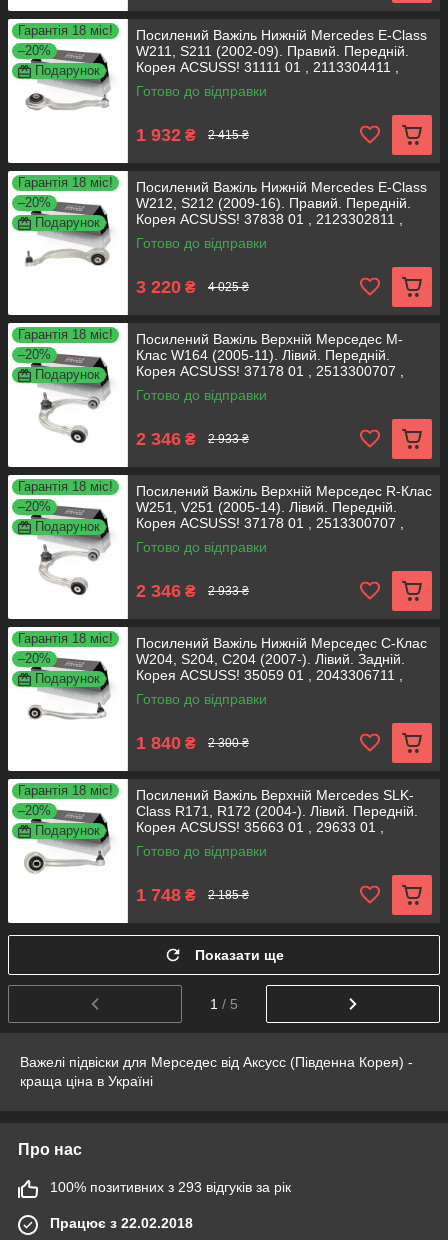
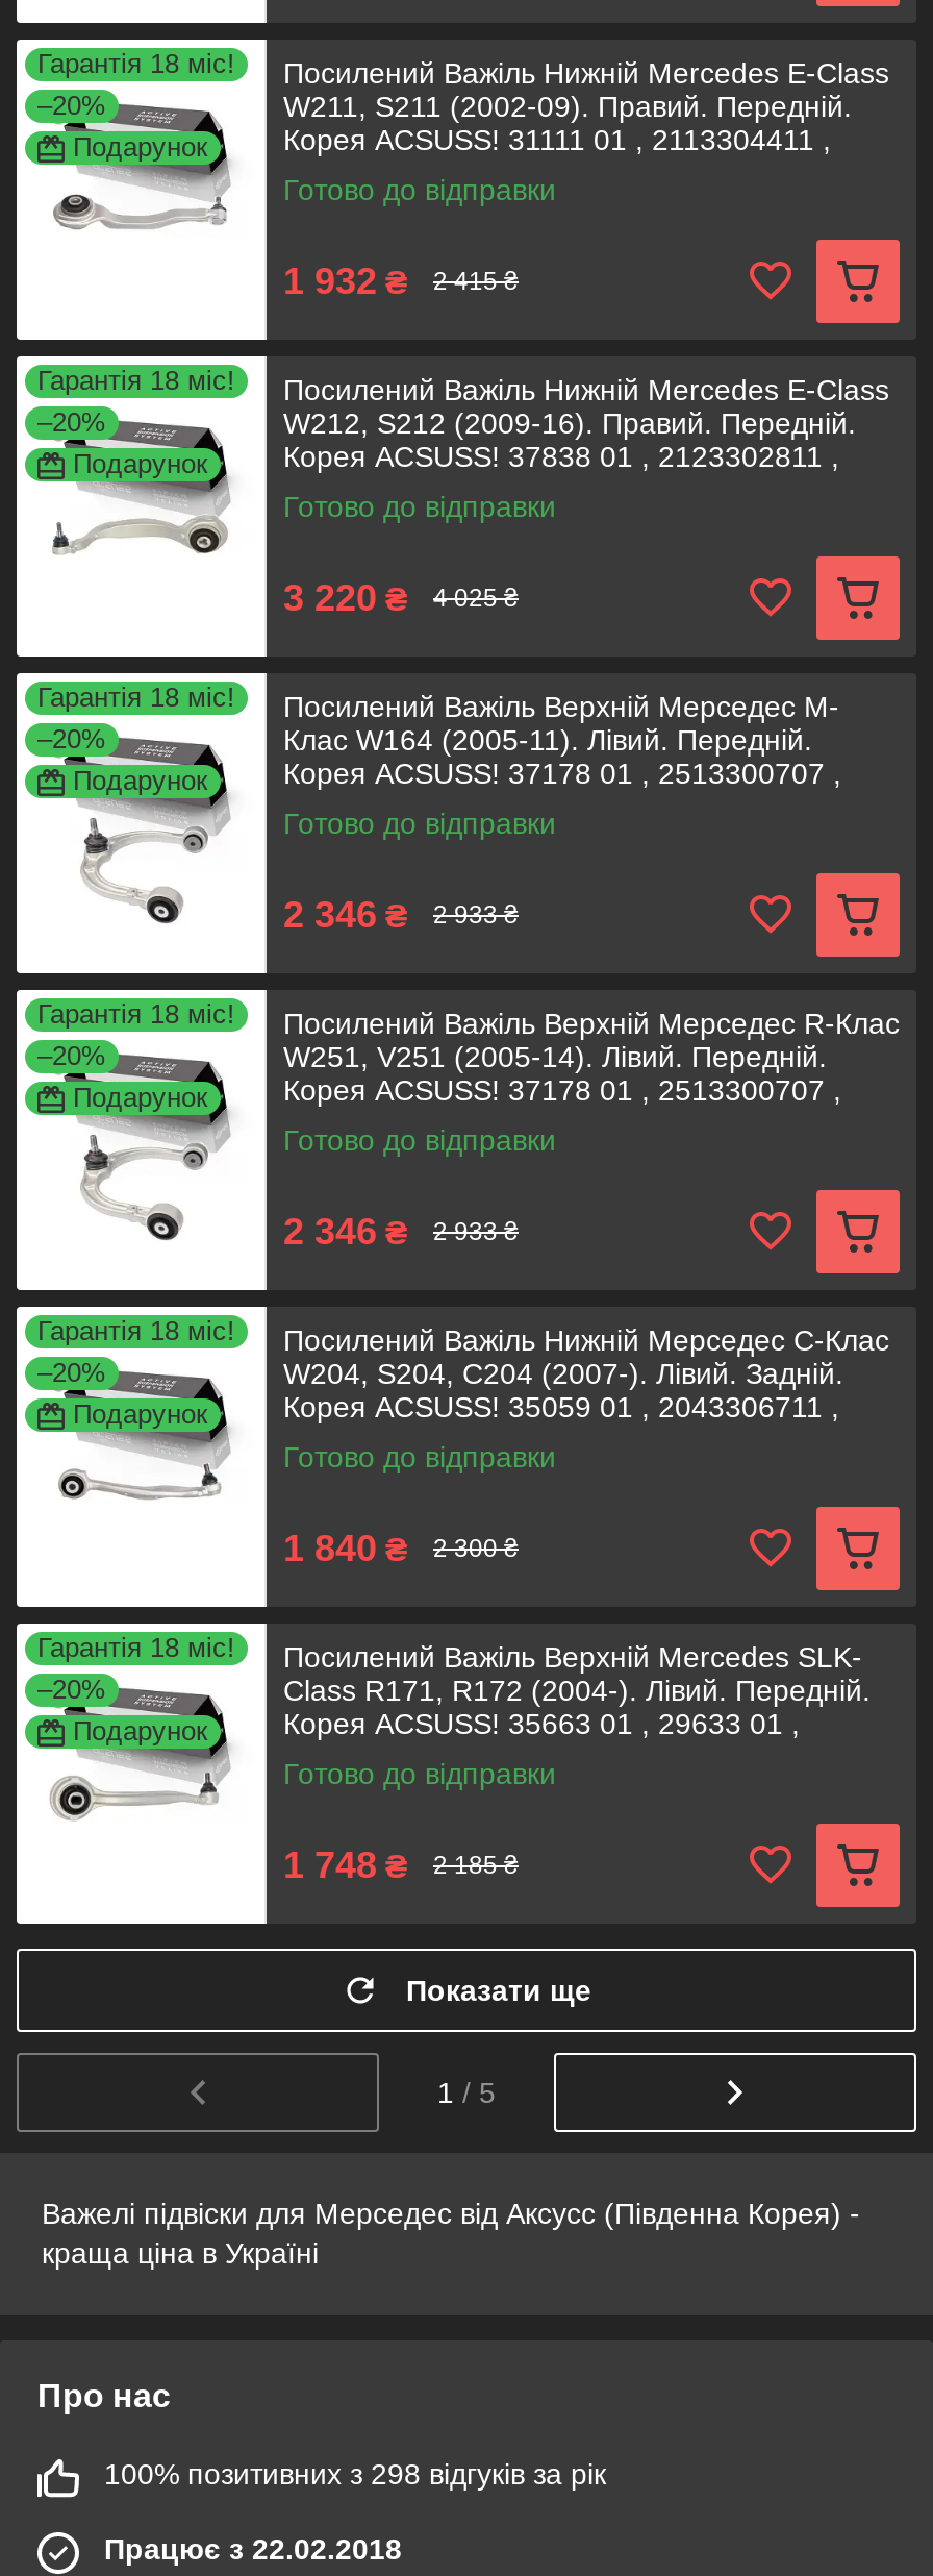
- 100% позитивних з 293 відгуків за рік
+ 100% позитивних з 298 відгуків за рік
